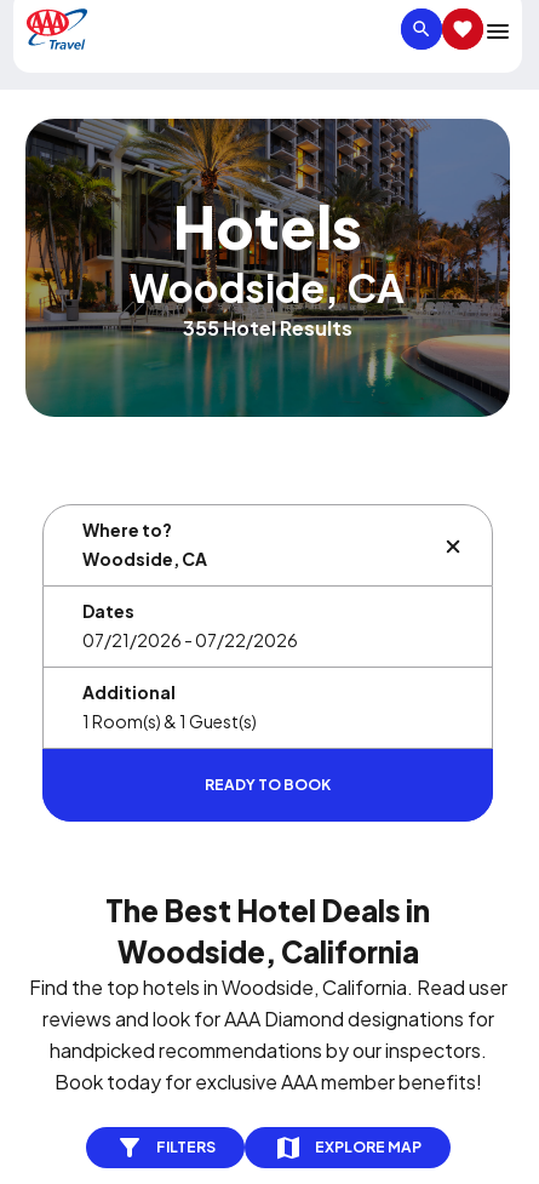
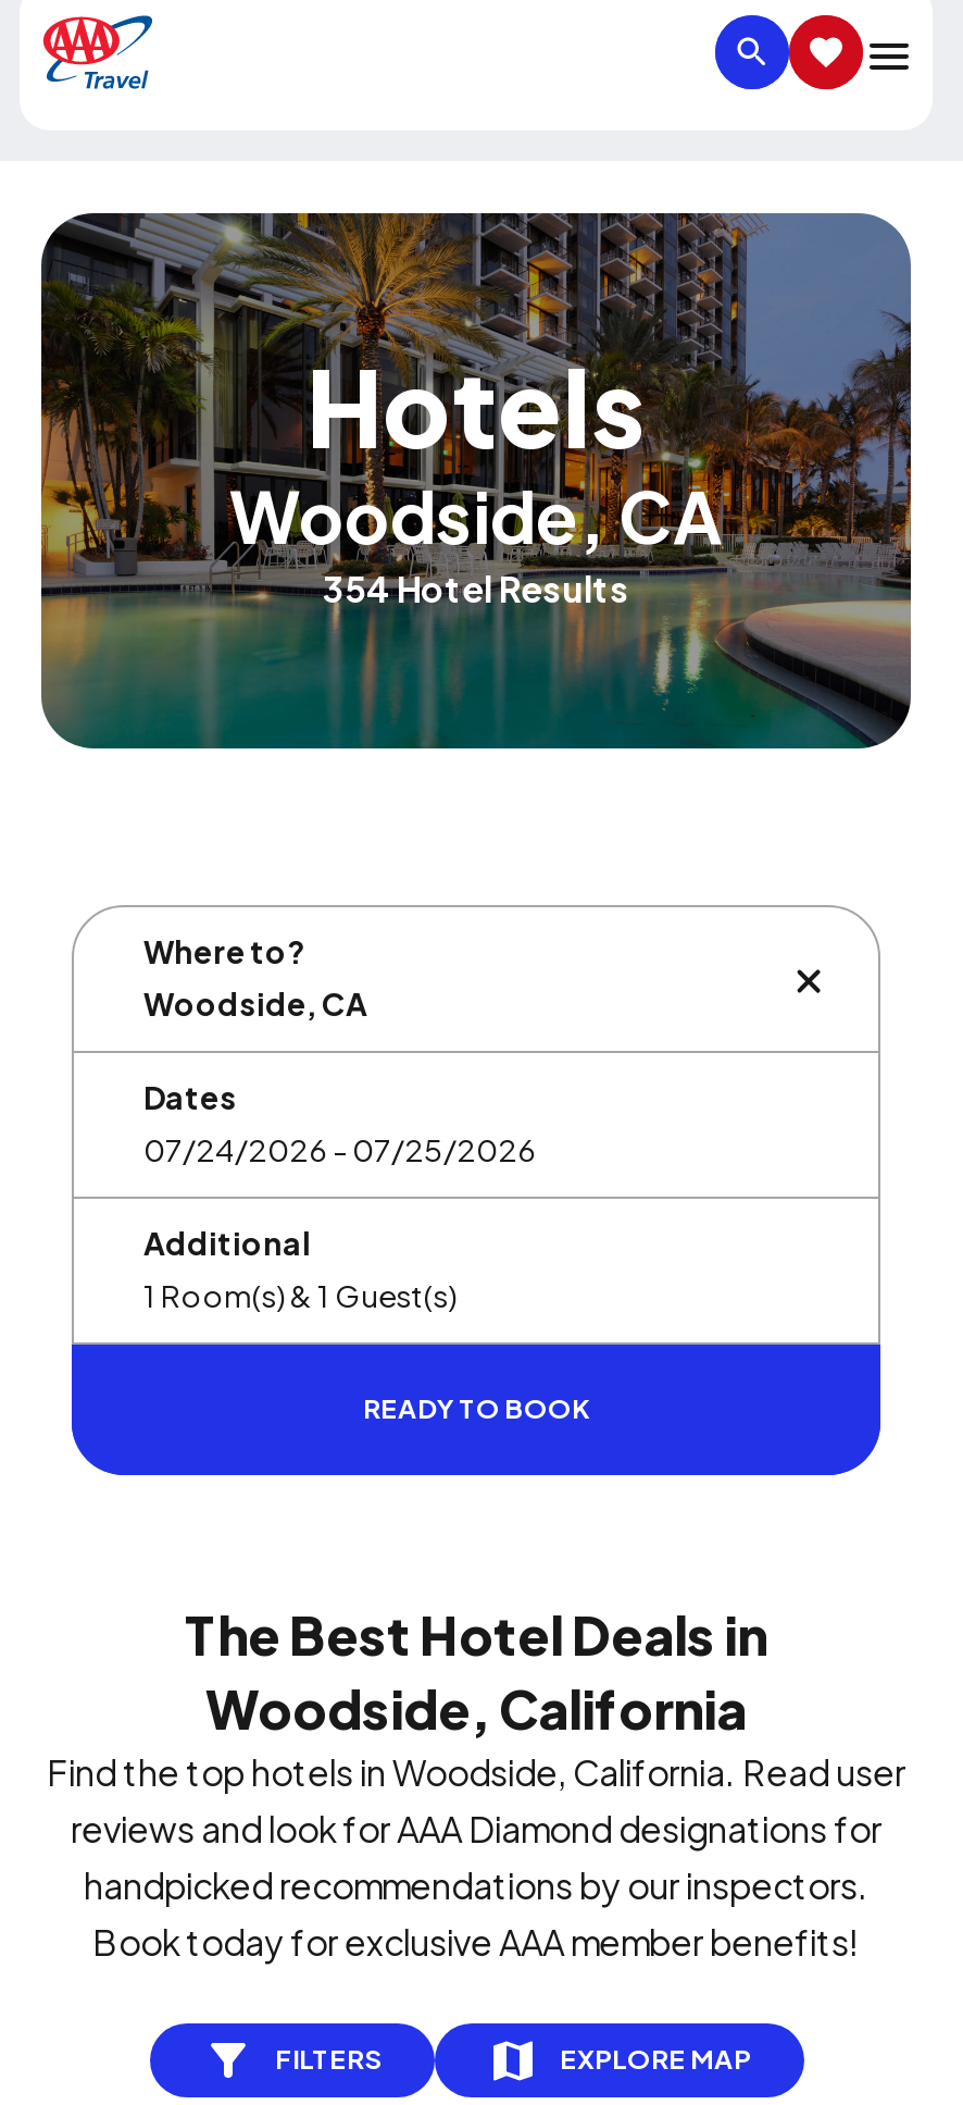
- 355 Hotel Results
+ 354 Hotel Results
